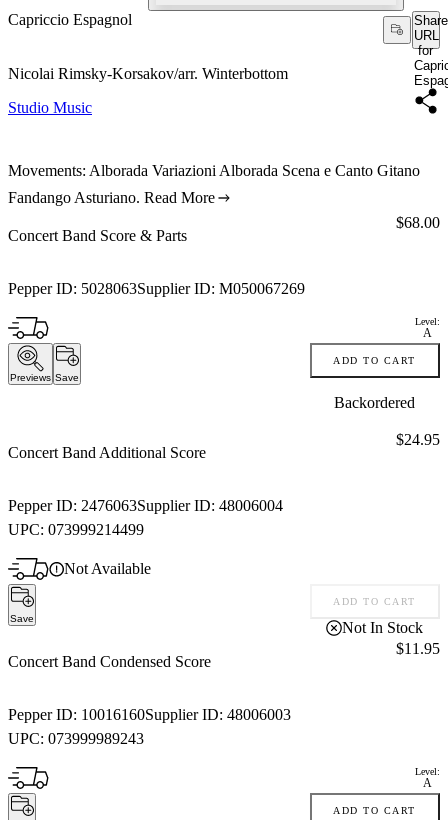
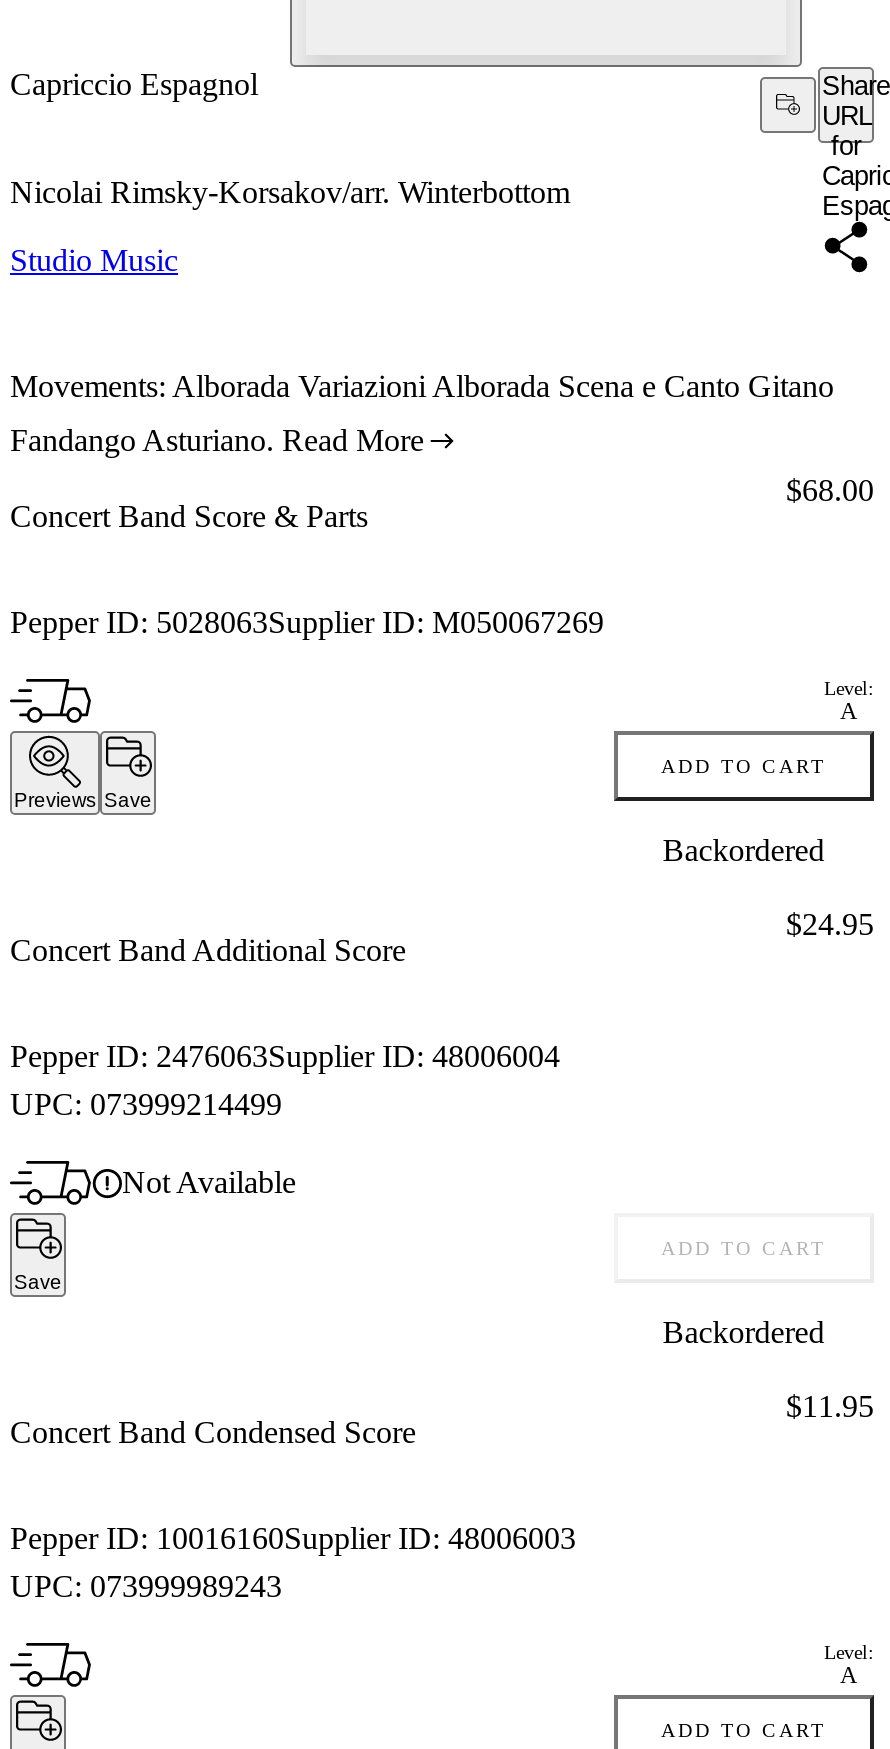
- Not In Stock
+ Backordered
